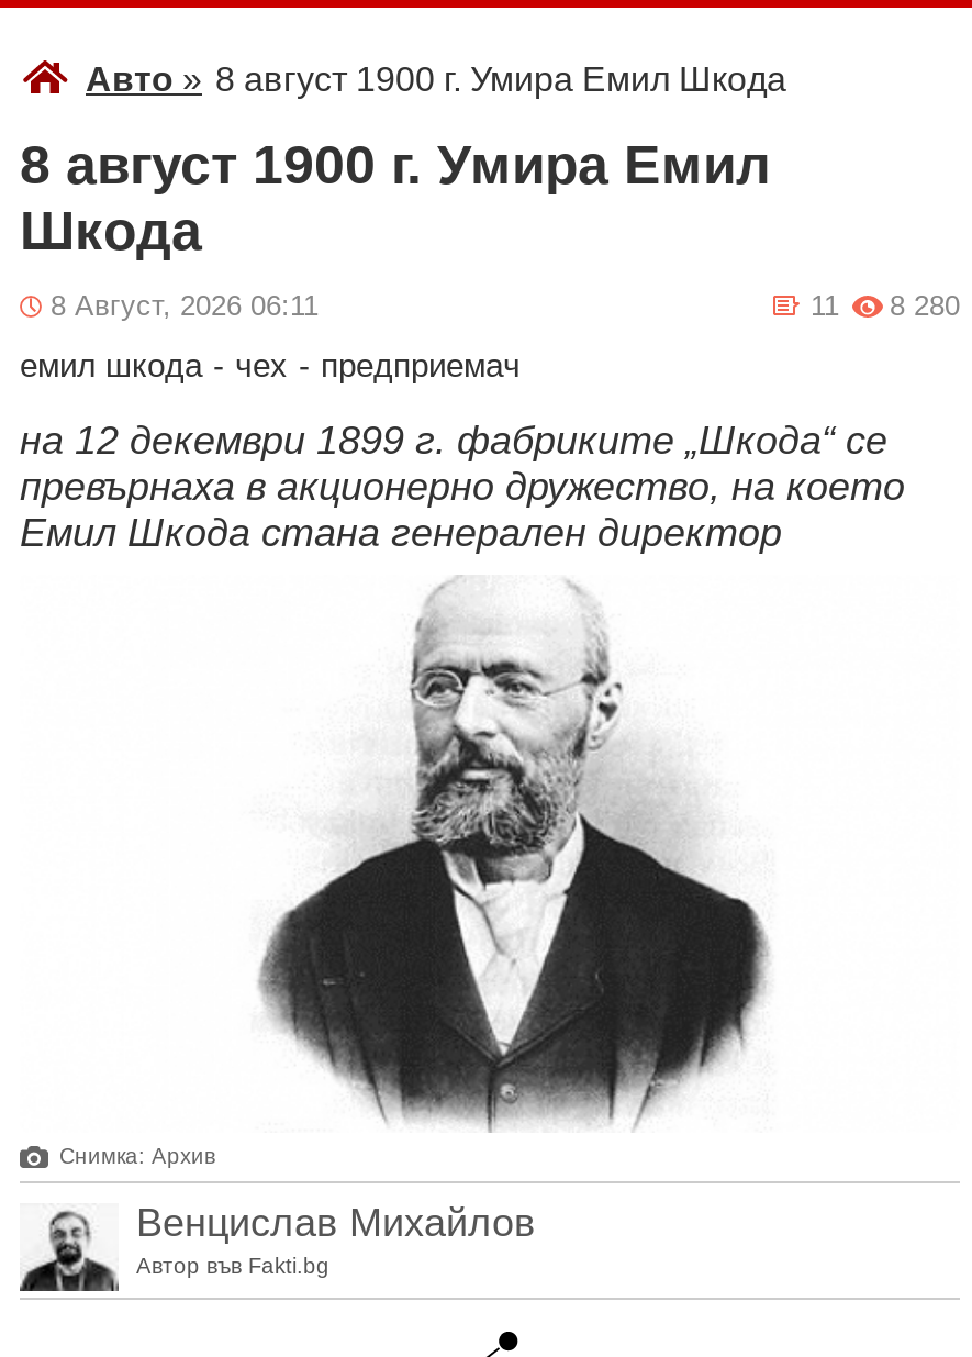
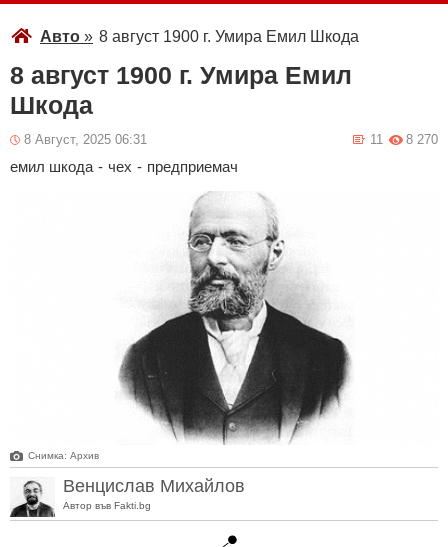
- 8 Август, 2026 06:11
+ 8 Август, 2025 06:31

- 11 8 280
+ 11 8 270

- на 12 декември 1899 г. фабриките „Шкода“ се
- превърнаха в акционерно дружество, на което
- Емил Шкода стана генерален директор
